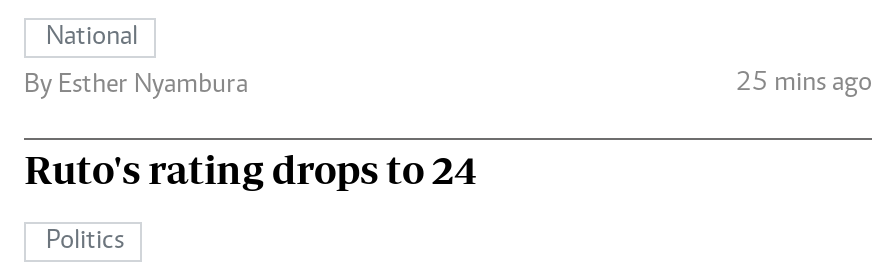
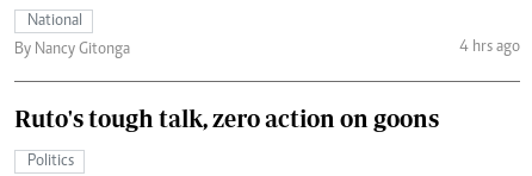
- By Esther Nyambura
- 25 mins ago
+ By Nancy Gitonga
+ 4 hrs ago

- Ruto's rating drops to 24
+ Ruto's tough talk, zero action on goons
